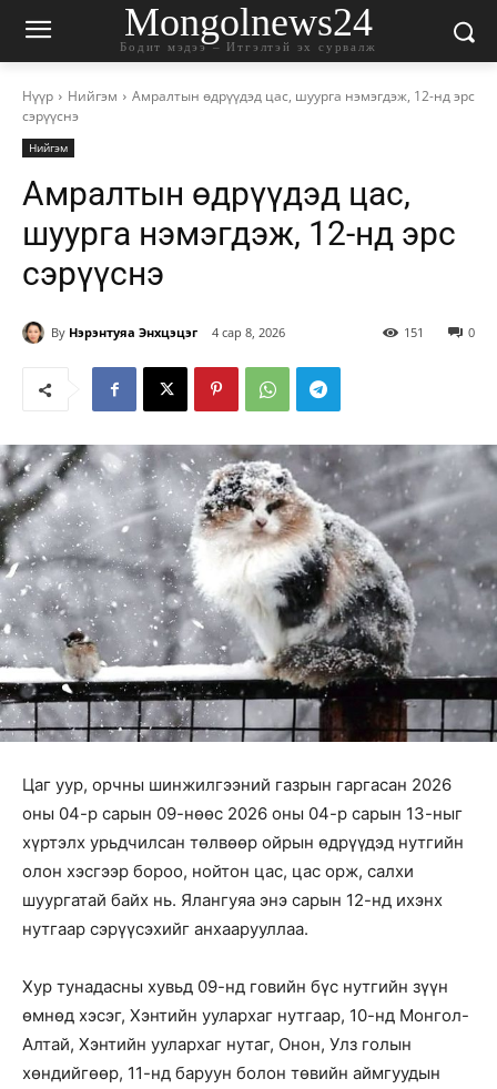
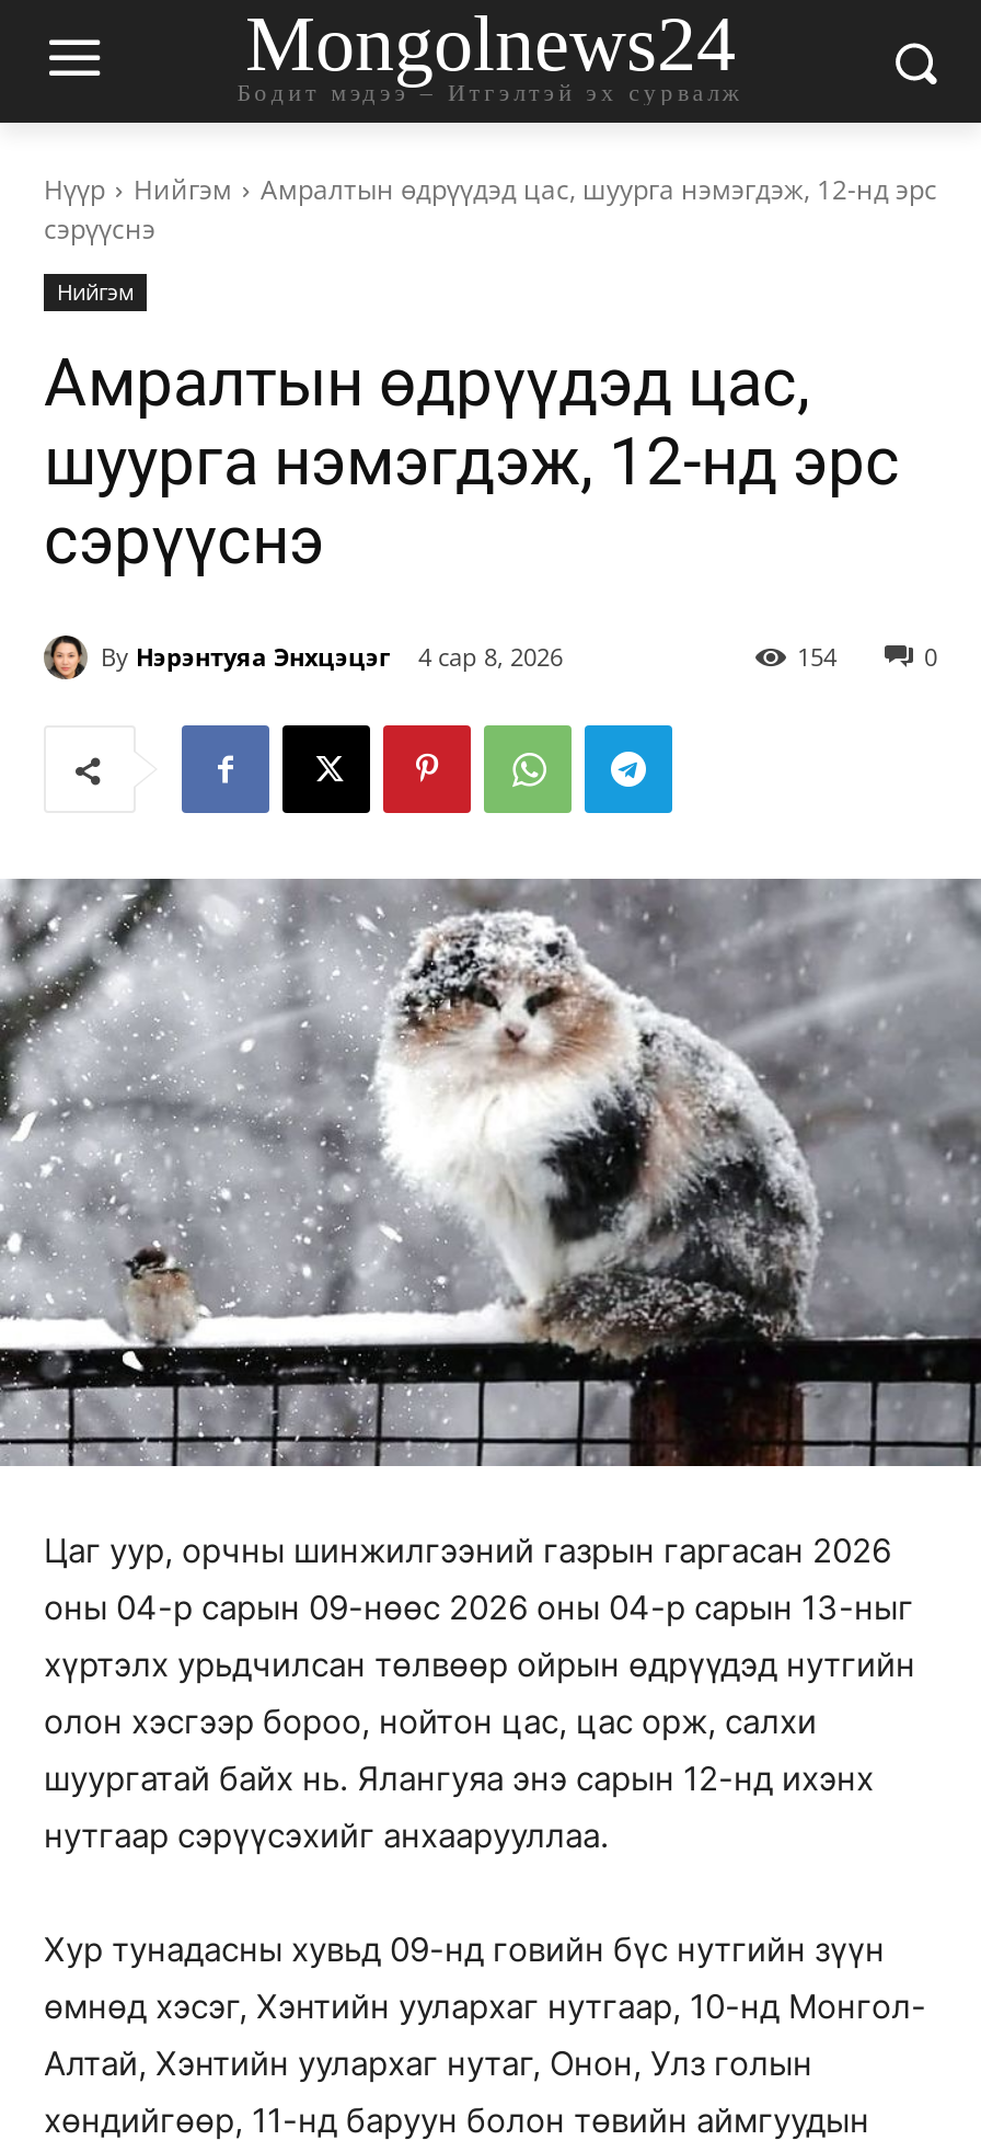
- 151
+ 154
